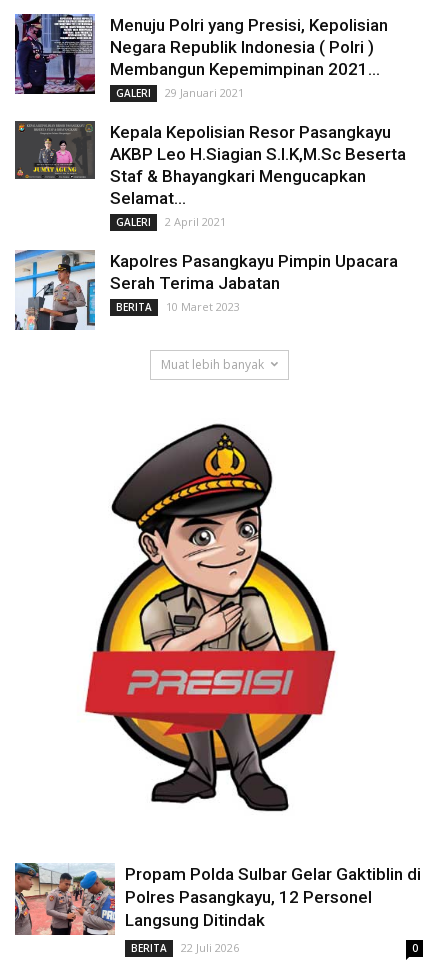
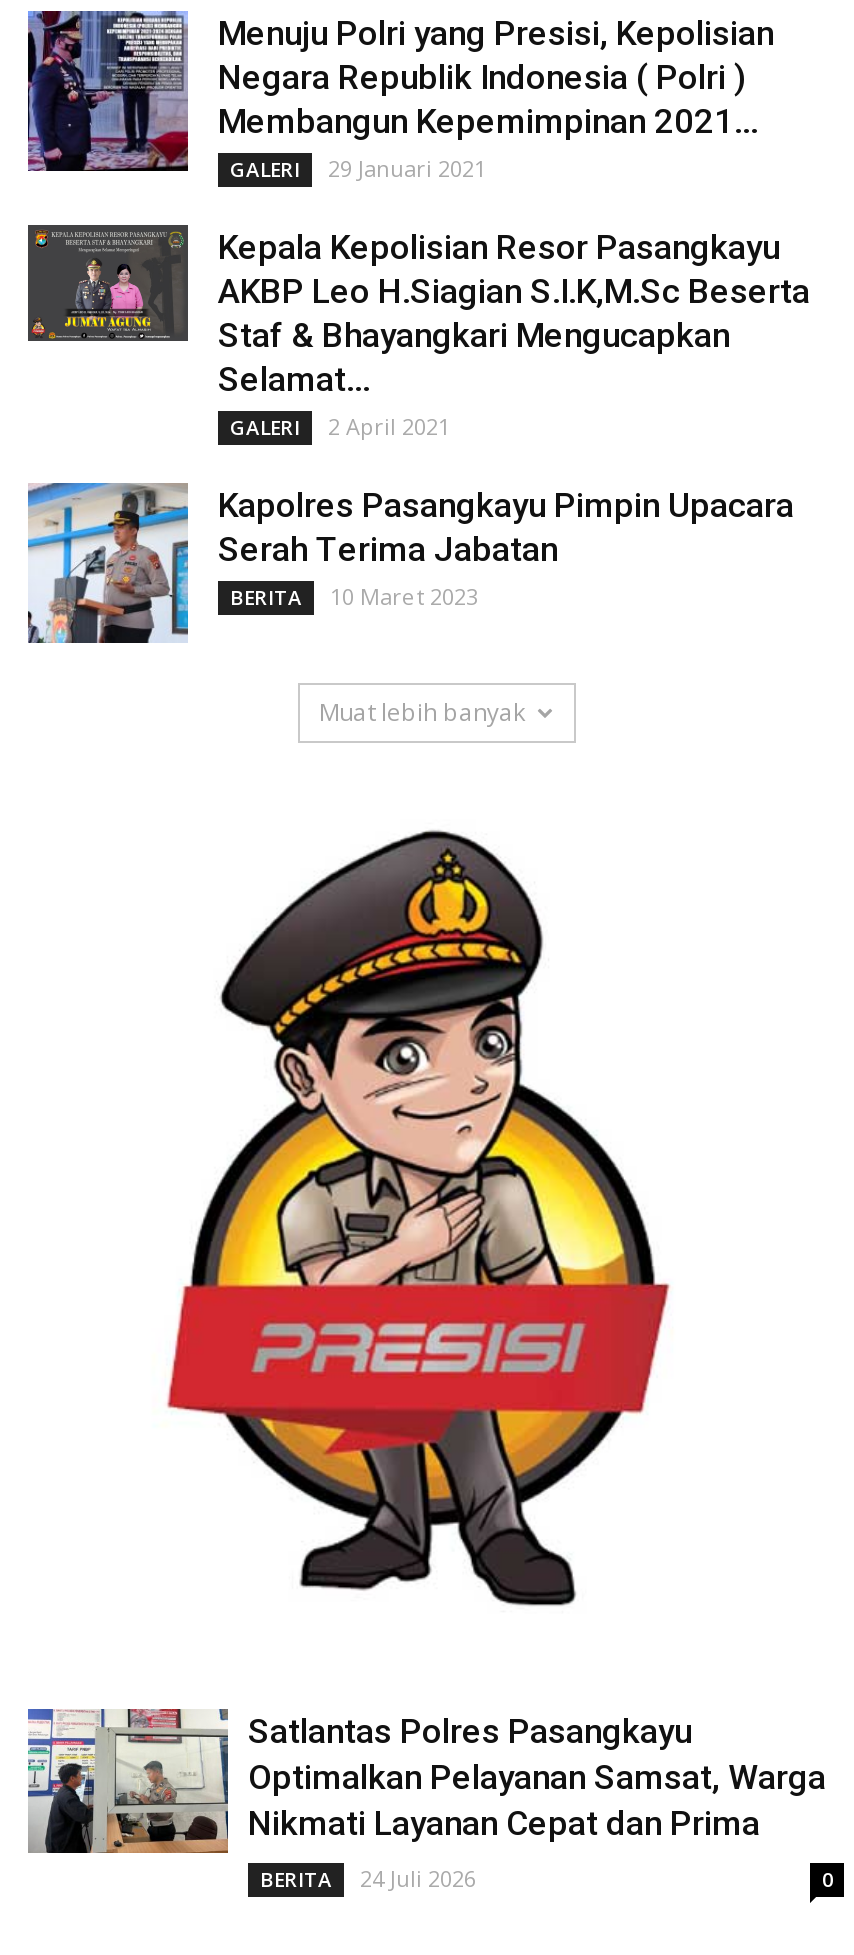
- [image]
- Propam Polda Sulbar Gelar Gaktiblin di
- Polres Pasangkayu, 12 Personel
- Langsung Ditindak
+ [image]
+ Satlantas Polres Pasangkayu
+ Optimalkan Pelayanan Samsat, Warga
+ Nikmati Layanan Cepat dan Prima

- BERITA 22 Juli 2026
+ BERITA 24 Juli 2026
